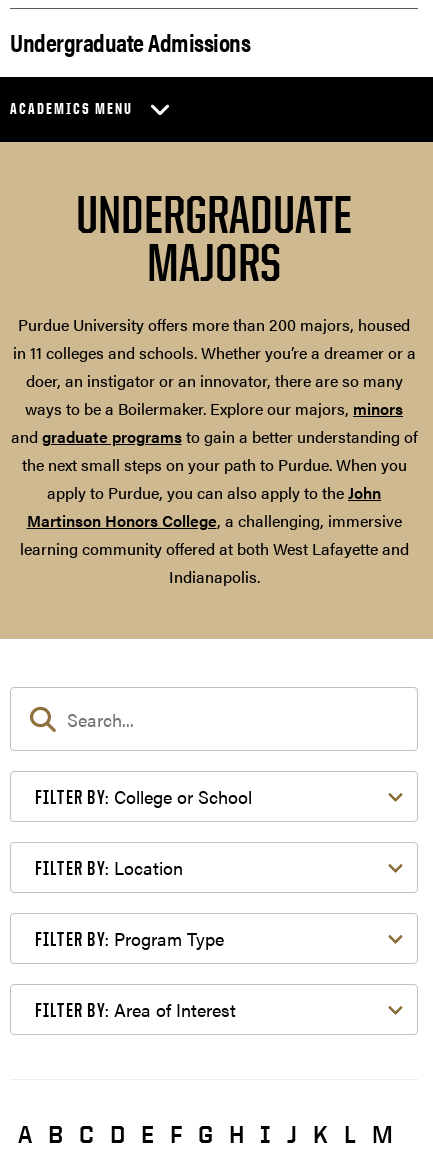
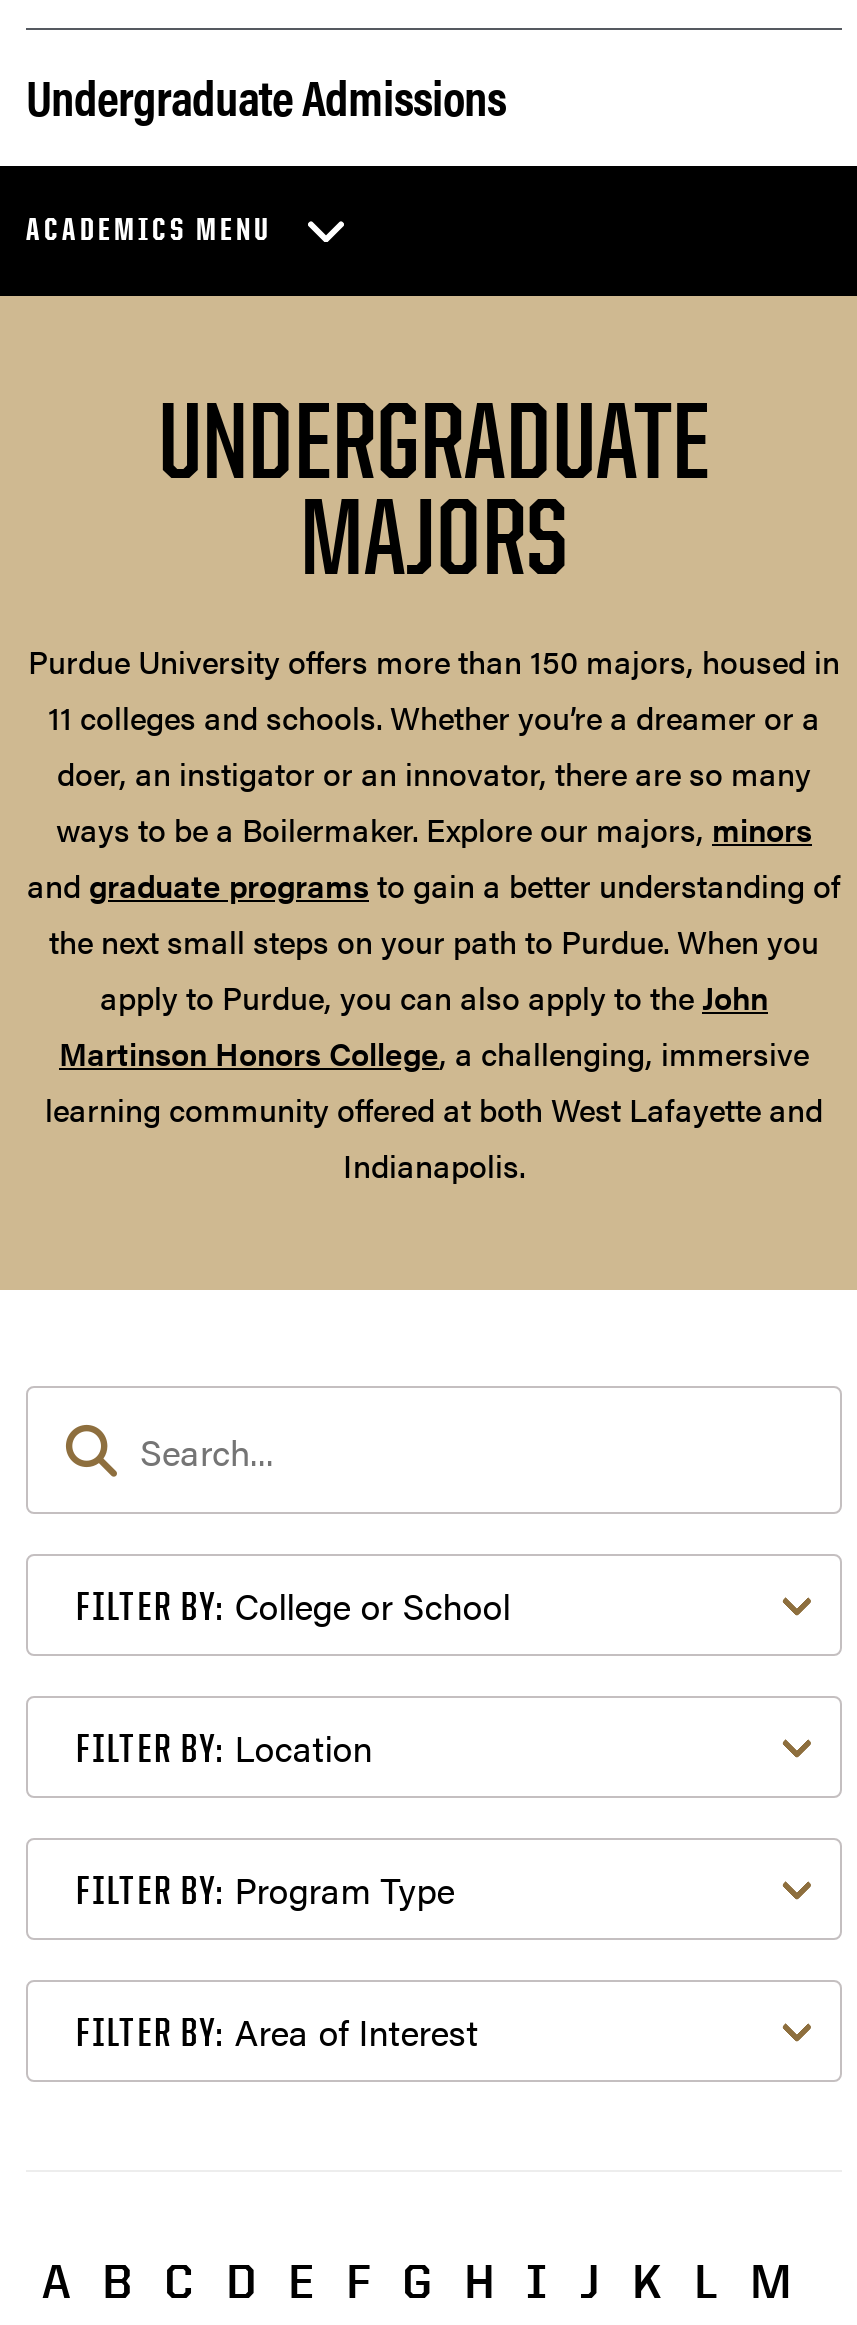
- Purdue University offers more than 200 majors, housed
- in 11 colleges and schools. Whether you’re a dreamer or a
+ Purdue University offers more than 150 majors, housed in
+ 11 colleges and schools. Whether you’re a dreamer or a
